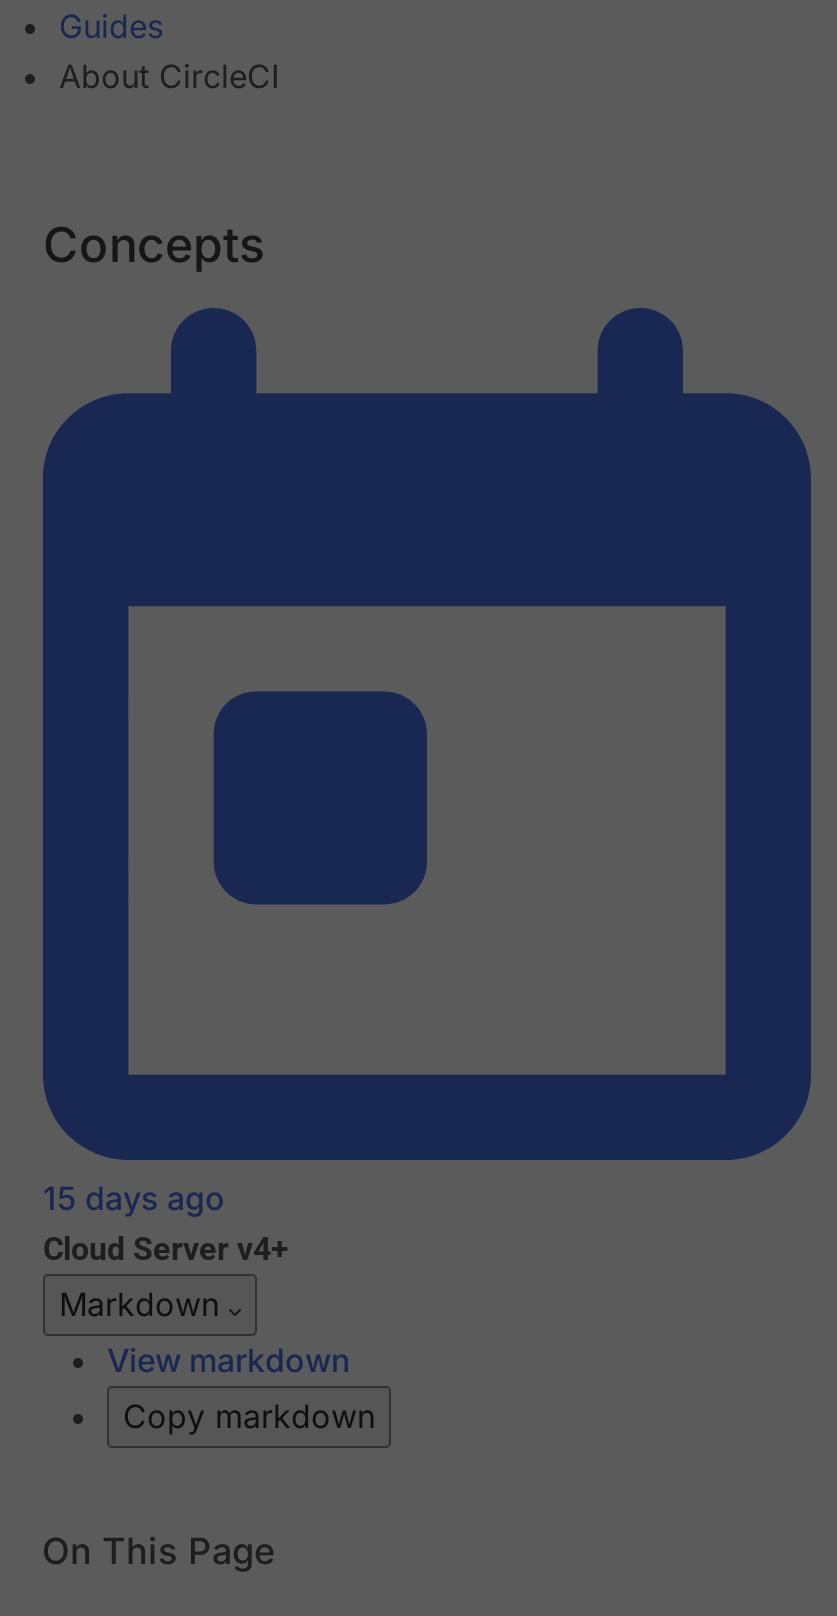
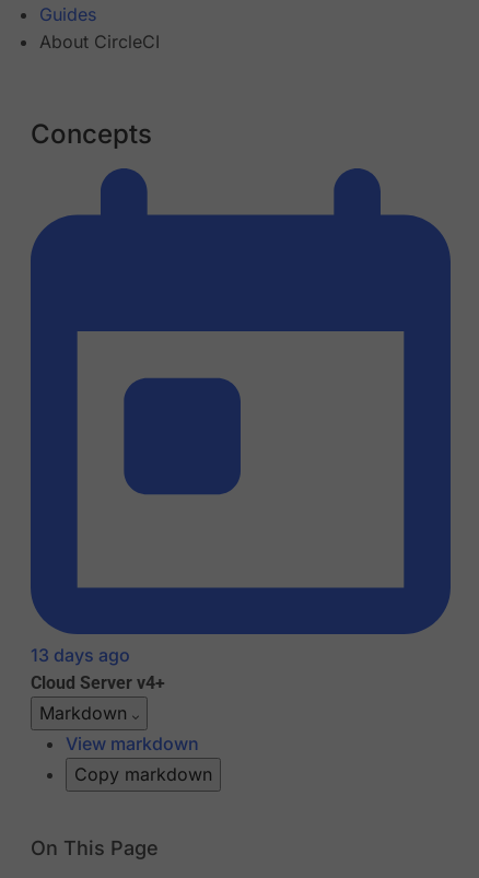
- 15 days ago
+ 13 days ago
